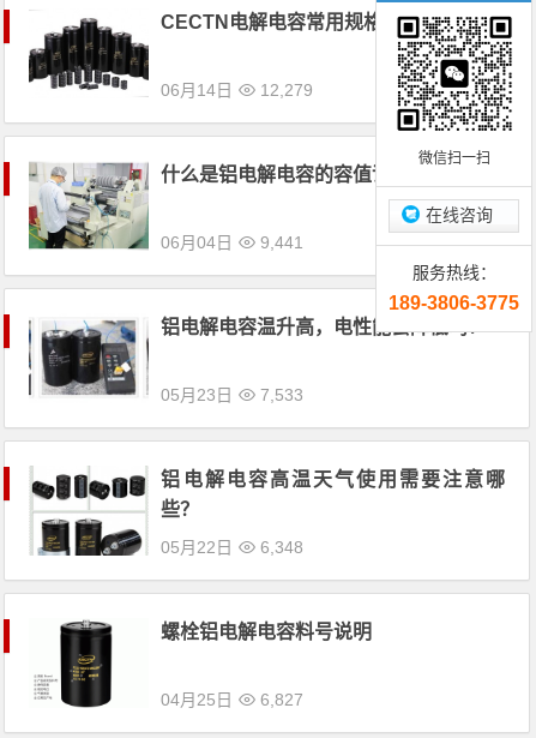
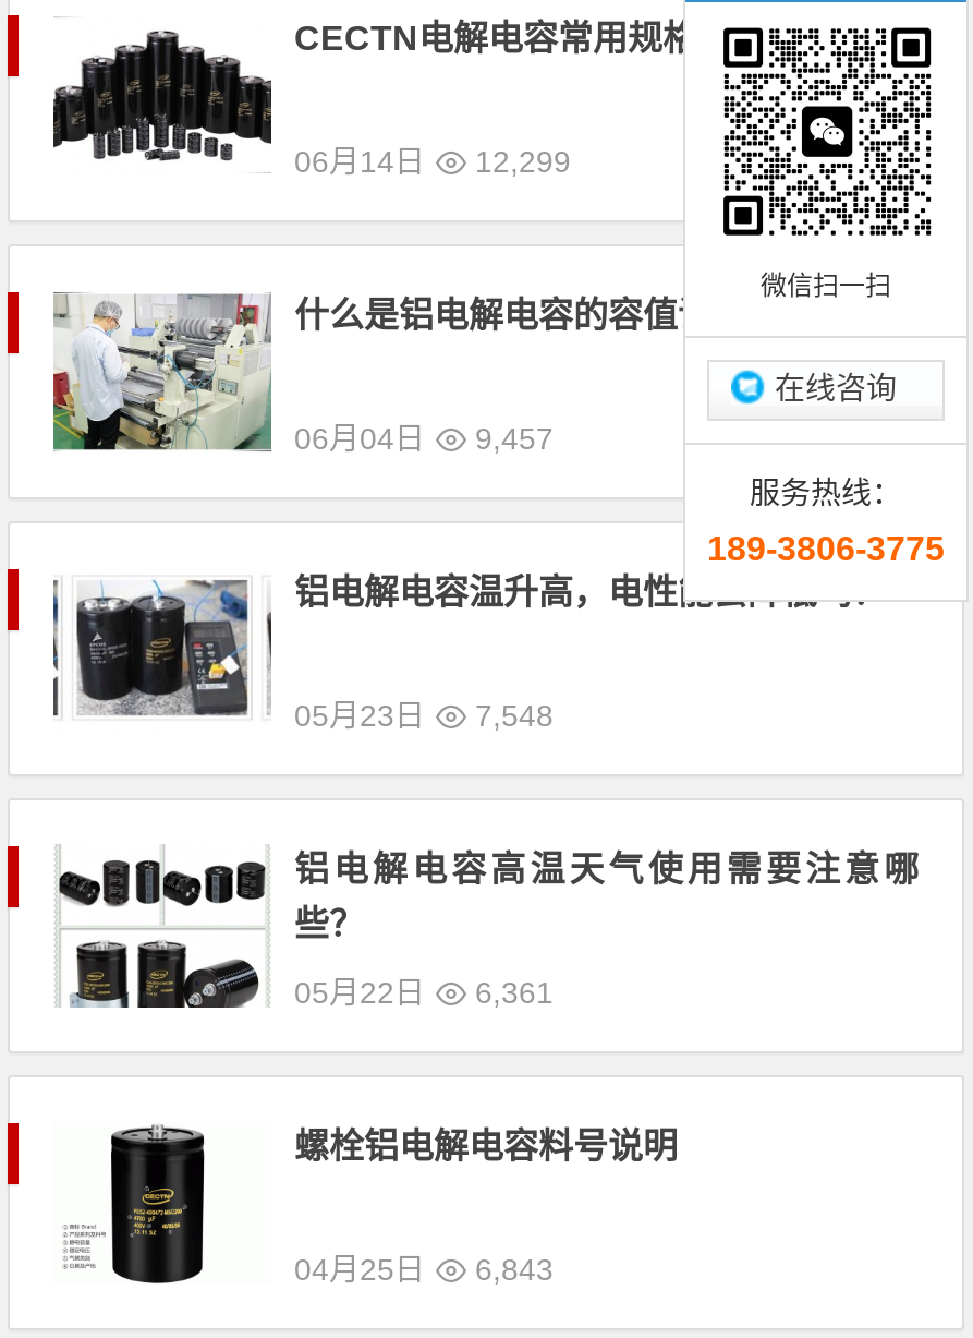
- 06月14日 12,279
+ 06月14日 12,299

- 06月04日 9,441
+ 06月04日 9,457

- 05月23日 7,533
+ 05月23日 7,548

- 05月22日 6,348
+ 05月22日 6,361

- 04月25日 6,827
+ 04月25日 6,843
